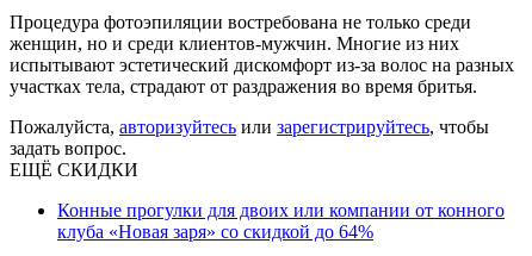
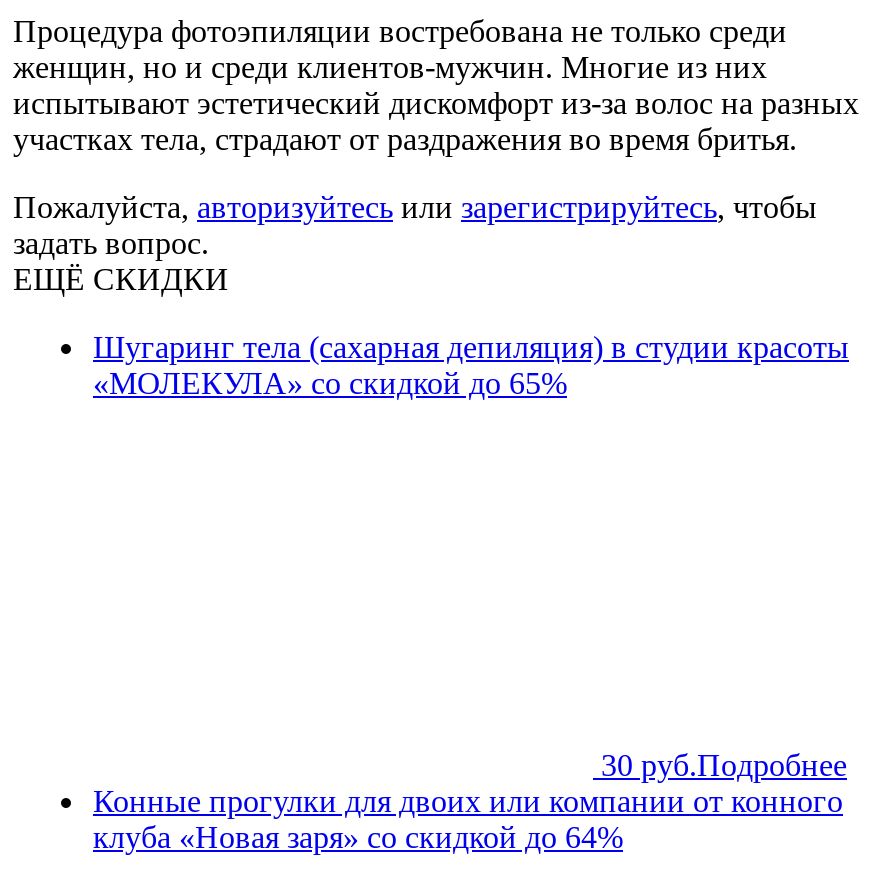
+ Шугаринг тела (сахарная депиляция) в студии красоты
+ «МОЛЕКУЛА» со скидкой до 65%

+ 30 руб.Подробнее
